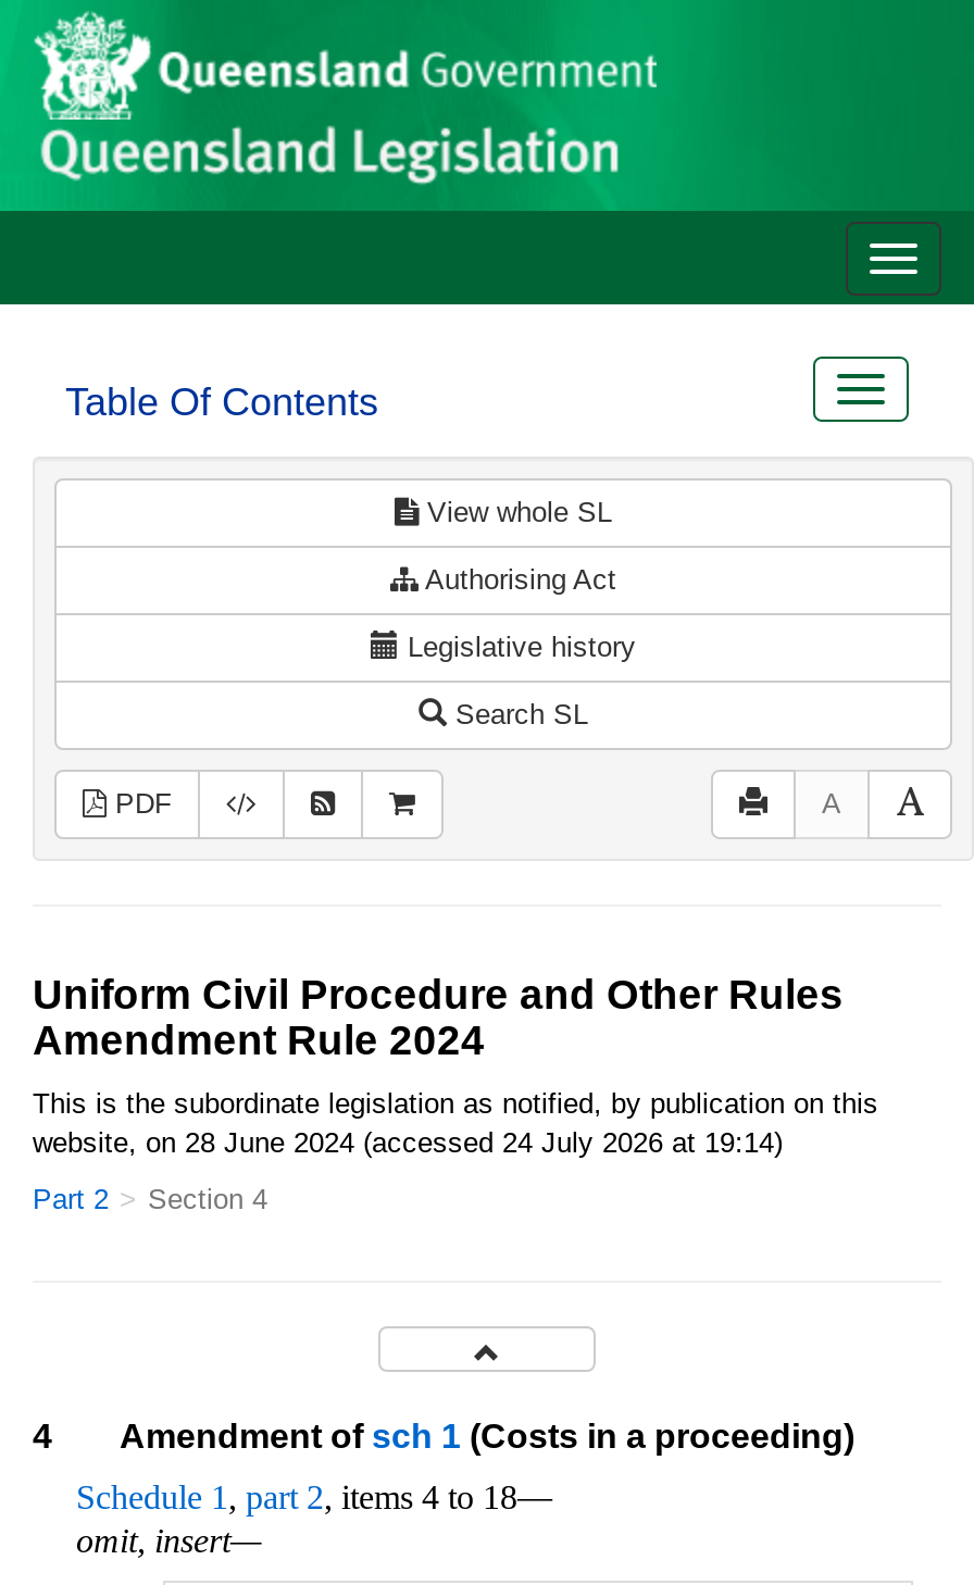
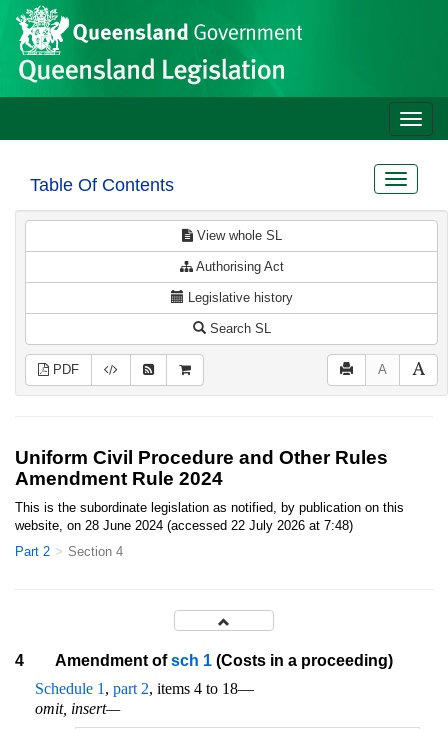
- website, on 28 June 2024 (accessed 24 July 2026 at 19:14)
+ website, on 28 June 2024 (accessed 22 July 2026 at 7:48)
